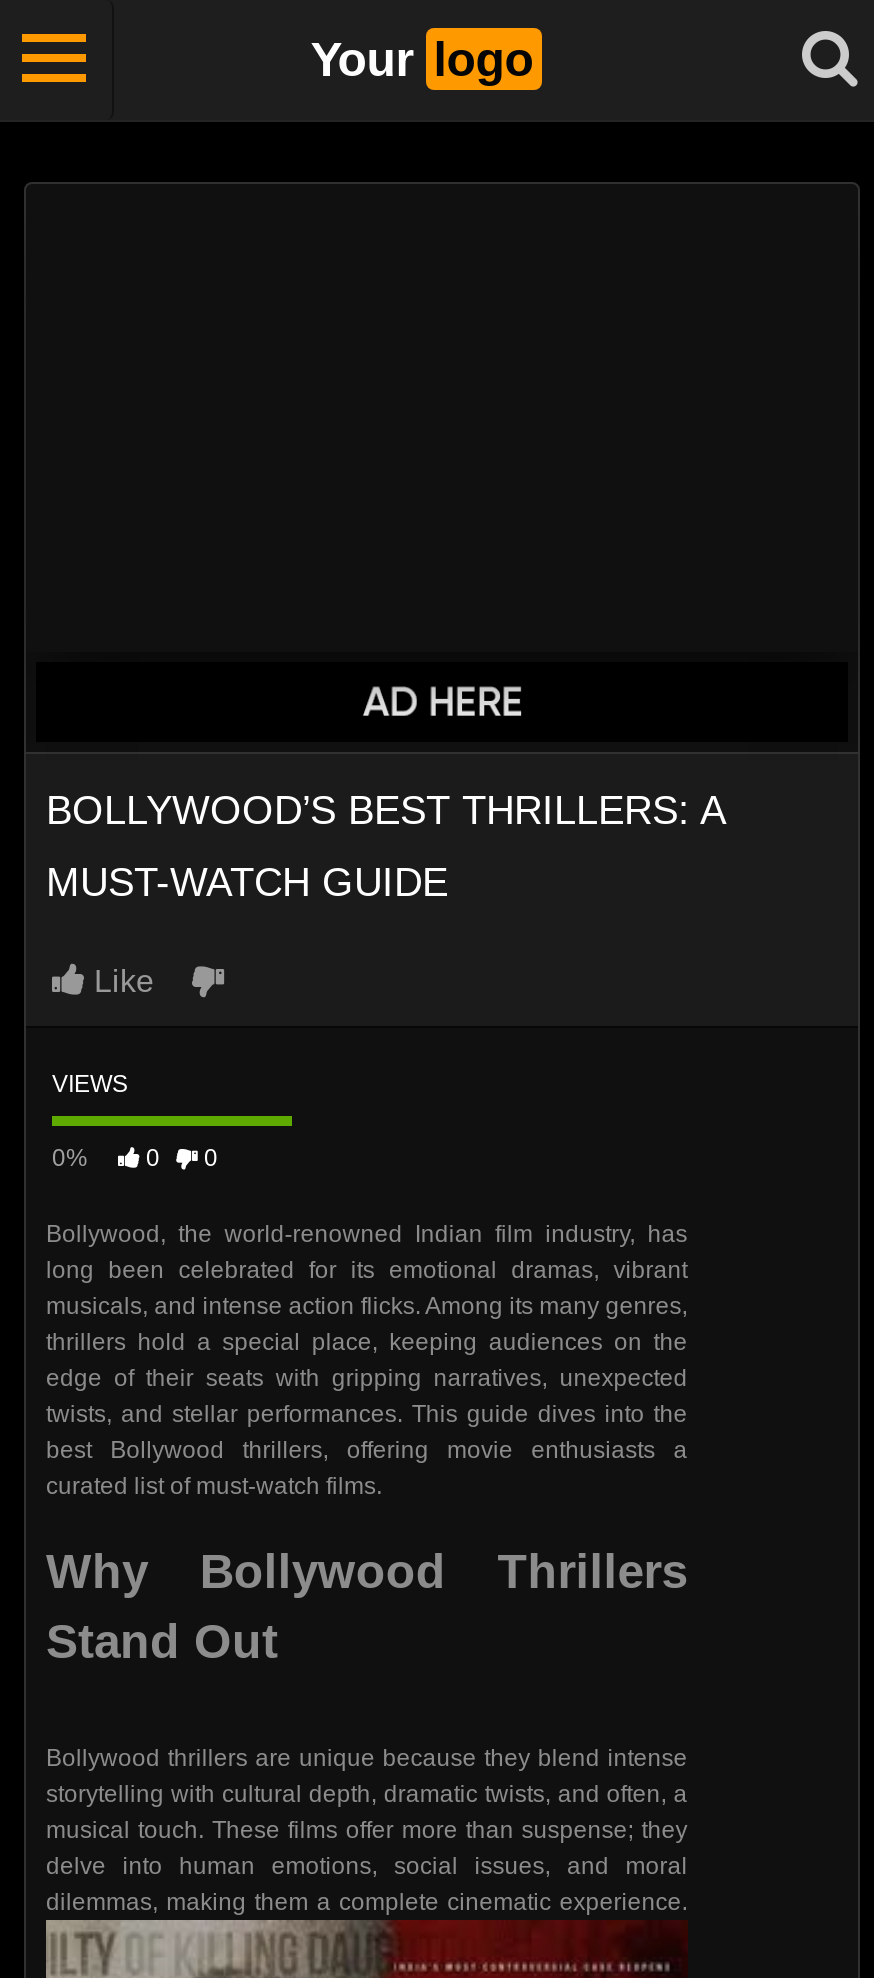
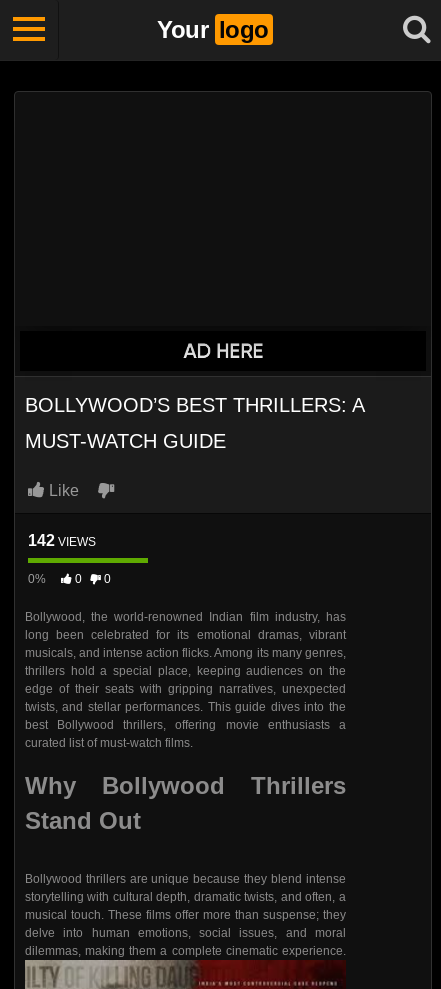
- VIEWS
+ 142 VIEWS
